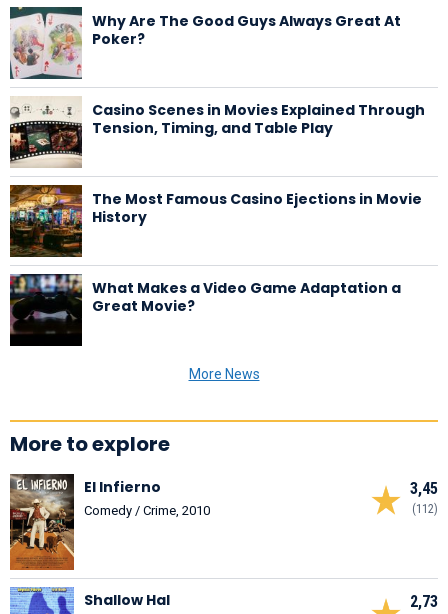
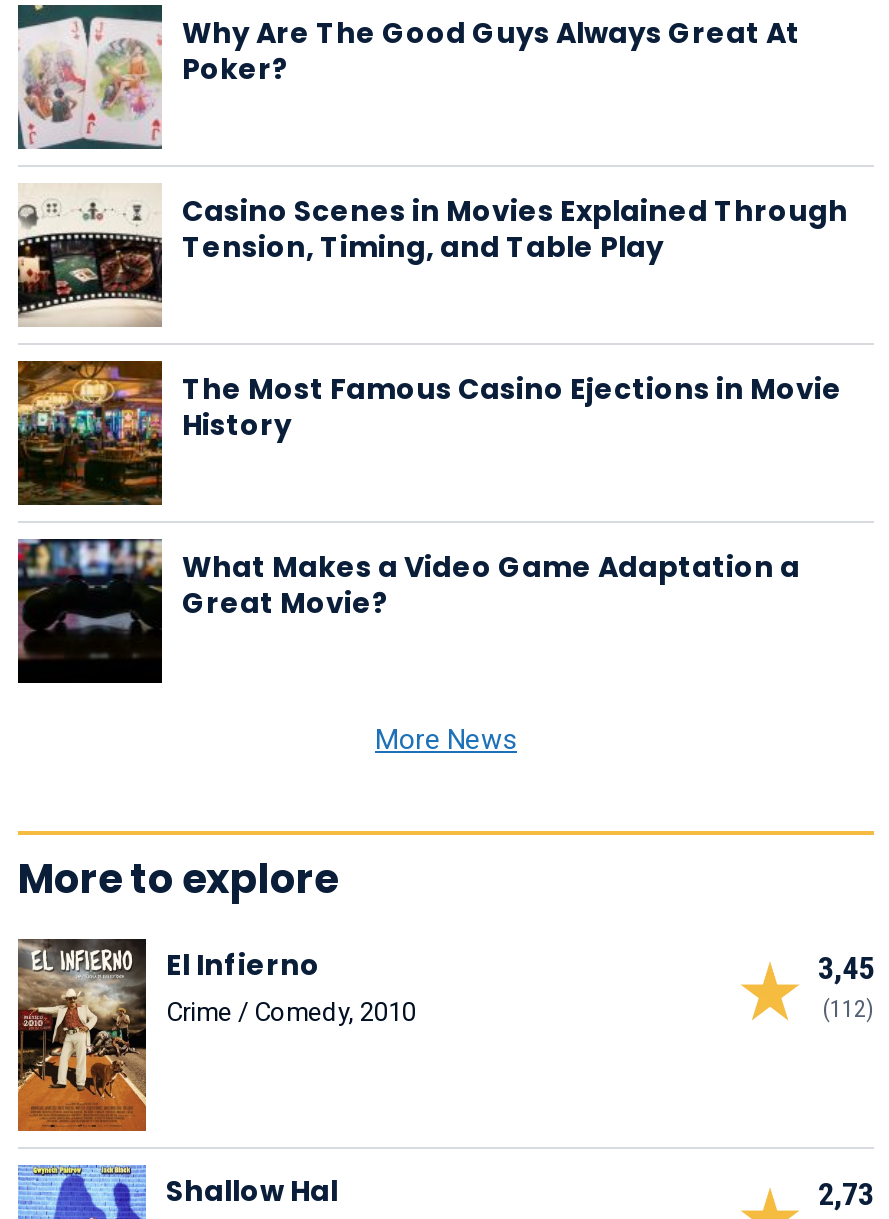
- Comedy / Crime, 2010
+ Crime / Comedy, 2010
